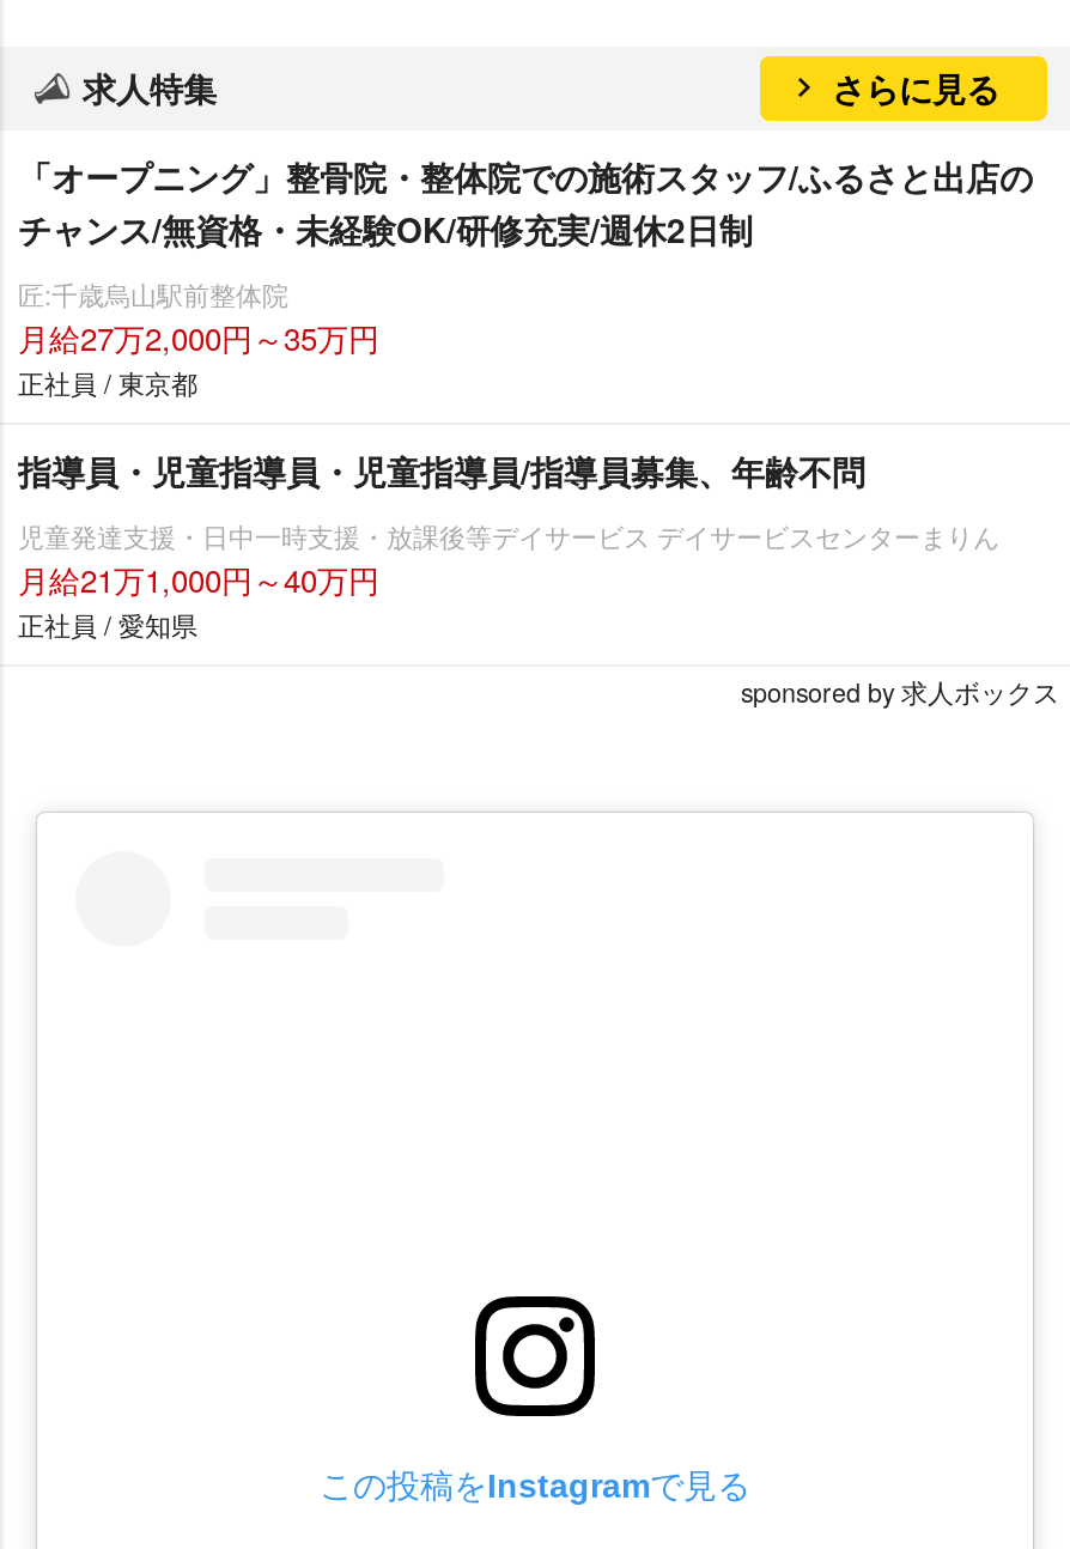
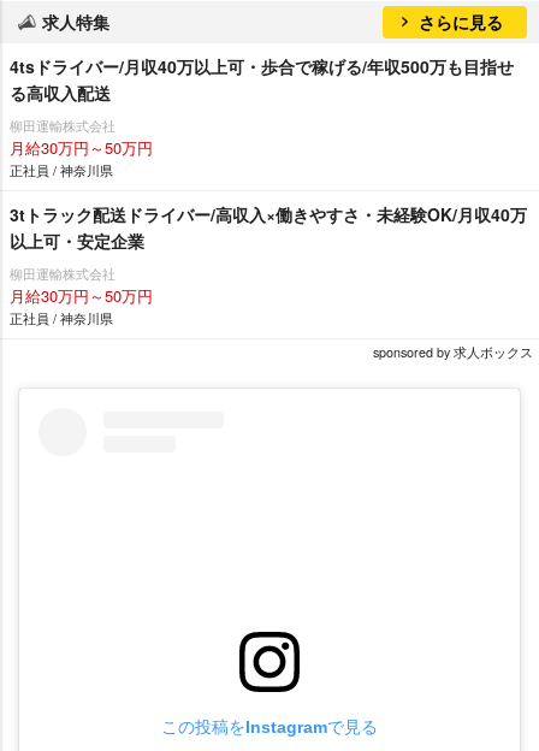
- 「オープニング」整骨院・整体院での施術スタッフ/ふるさと出店の
- チャンス/無資格・未経験OK/研修充実/週休2日制
+ 4tsドライバー/月収40万以上可・歩合で稼げる/年収500万も目指せ
+ る高収入配送

- 匠:千歳烏山駅前整体院
- 月給27万2,000円～35万円
- 正社員 / 東京都
+ 柳田運輸株式会社
+ 月給30万円～50万円
+ 正社員 / 神奈川県

- 指導員・児童指導員・児童指導員/指導員募集、年齢不問
+ 3tトラック配送ドライバー/高収入×働きやすさ・未経験OK/月収40万
+ 以上可・安定企業

- 児童発達支援・日中一時支援・放課後等デイサービス デイサービスセンターまりん
- 月給21万1,000円～40万円
- 正社員 / 愛知県
+ 柳田運輸株式会社
+ 月給30万円～50万円
+ 正社員 / 神奈川県

moved down: sponsored by 求人ボックス
